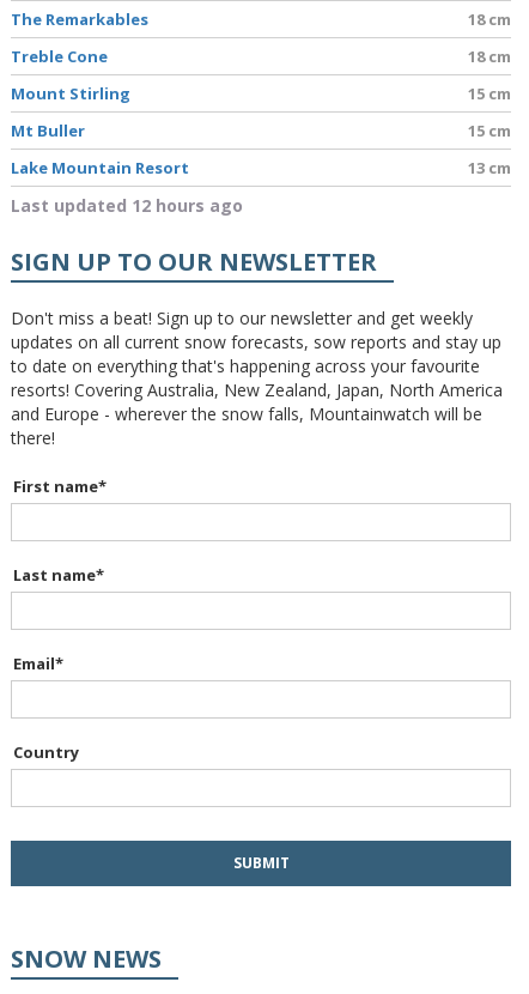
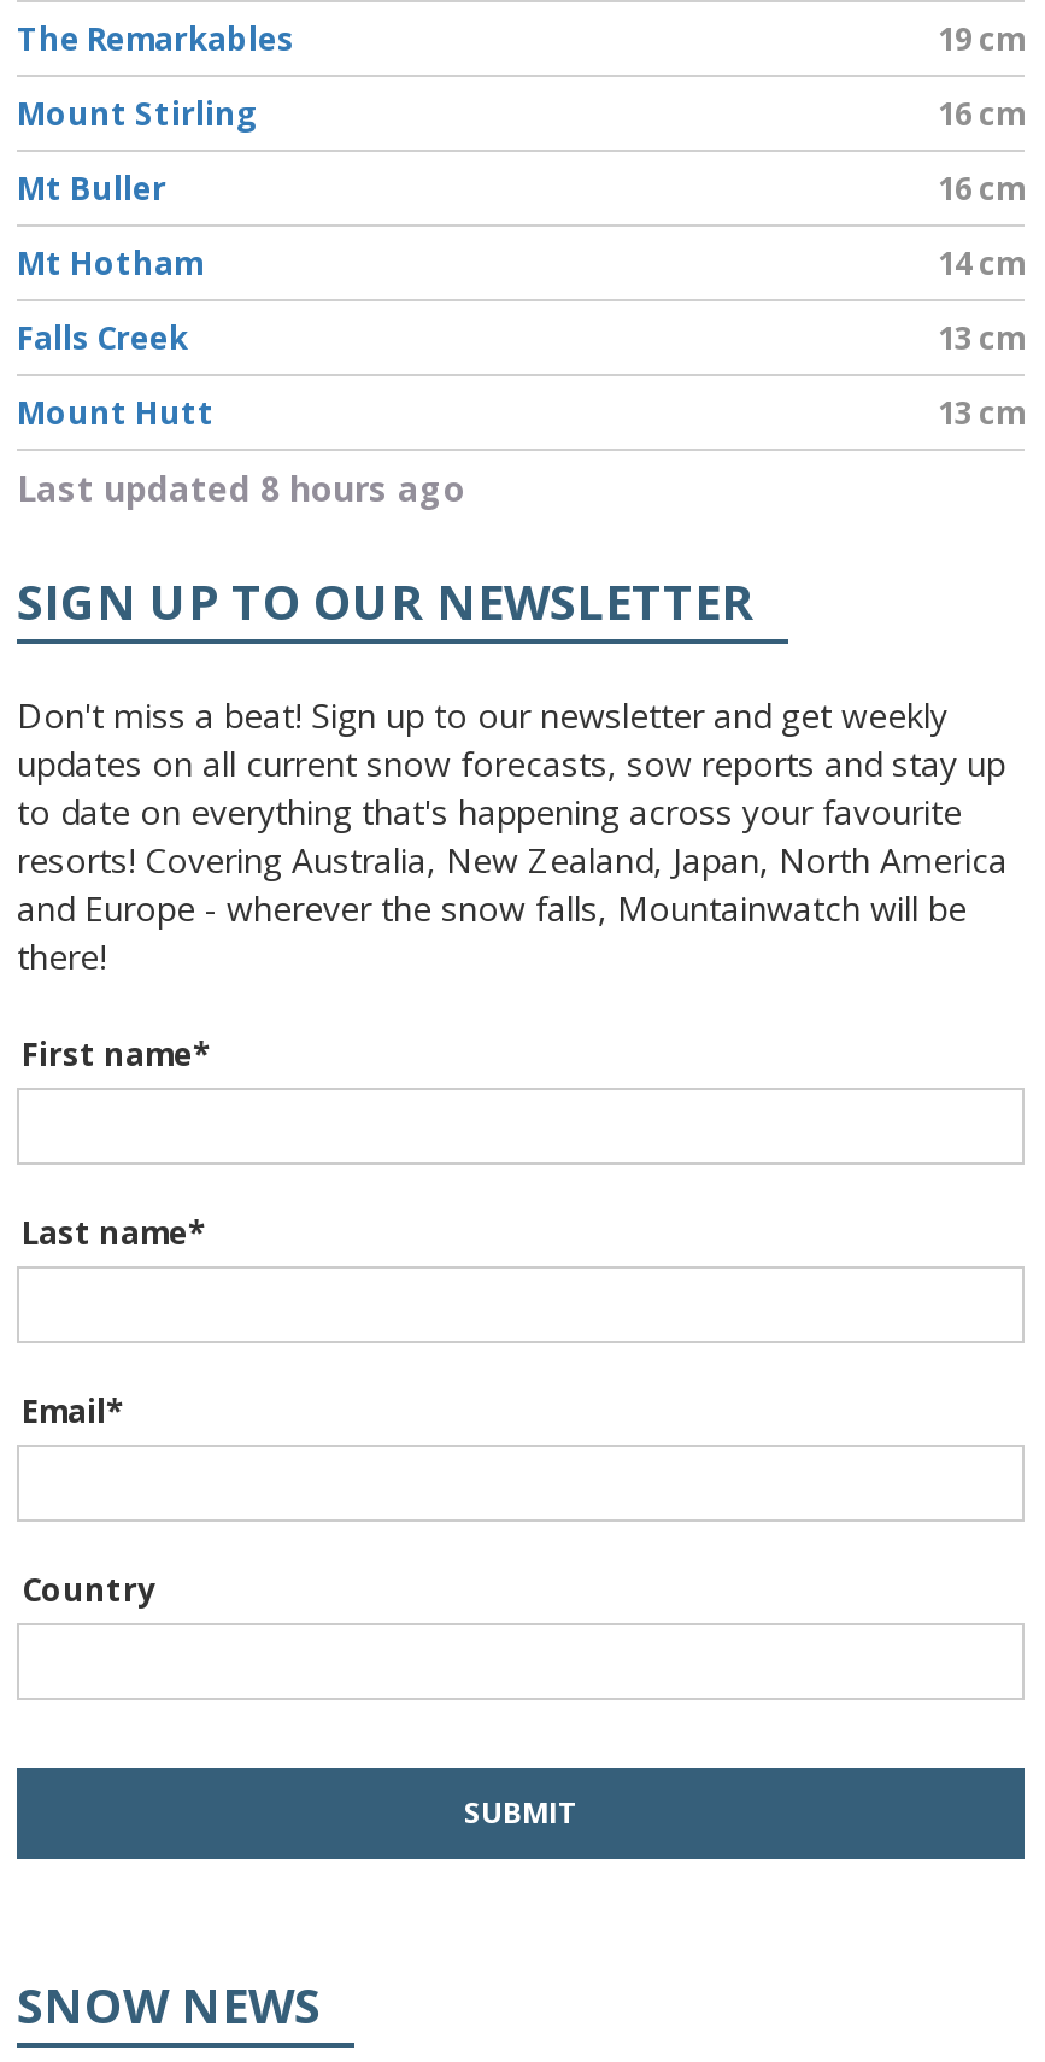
- 18 cm
- Treble Cone
- 18 cm
+ 19 cm

moved up: Mount Stirling | Mt Buller

- 15 cm
+ 16 cm

- 15 cm
- Lake Mountain Resort
+ 16 cm
+ Mt Hotham
+ 14 cm
+ Falls Creek

- Last updated 12 hours ago
+ Mount Hutt
+ 13 cm
+ Last updated 8 hours ago
